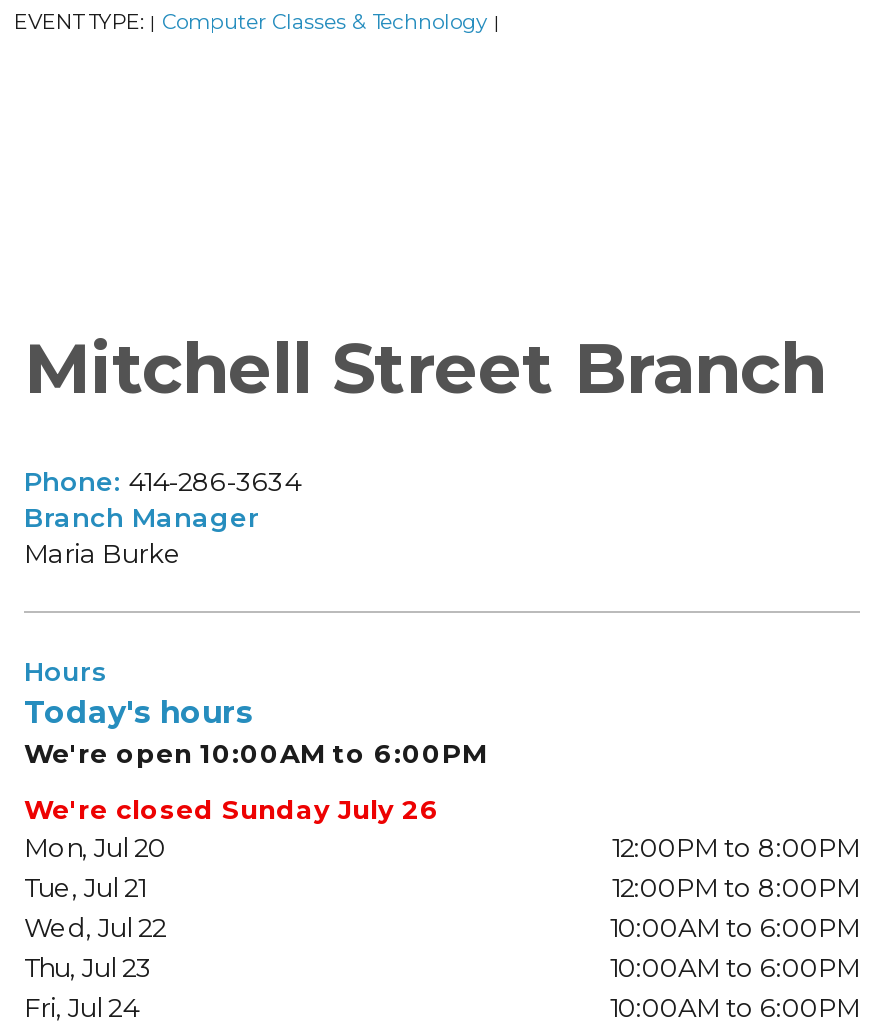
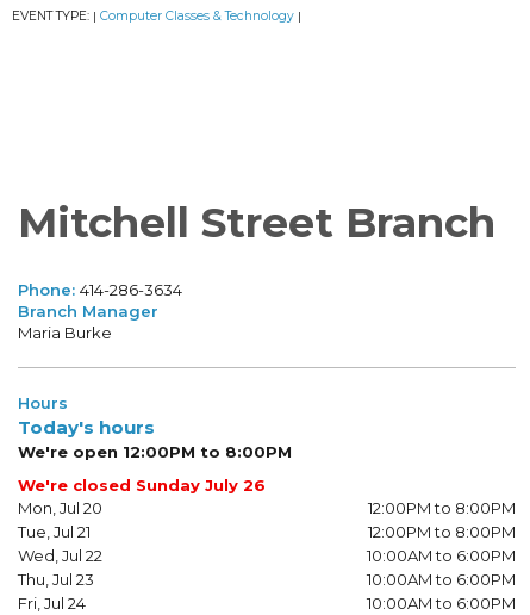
- We're open 10:00AM to 6:00PM
+ We're open 12:00PM to 8:00PM
